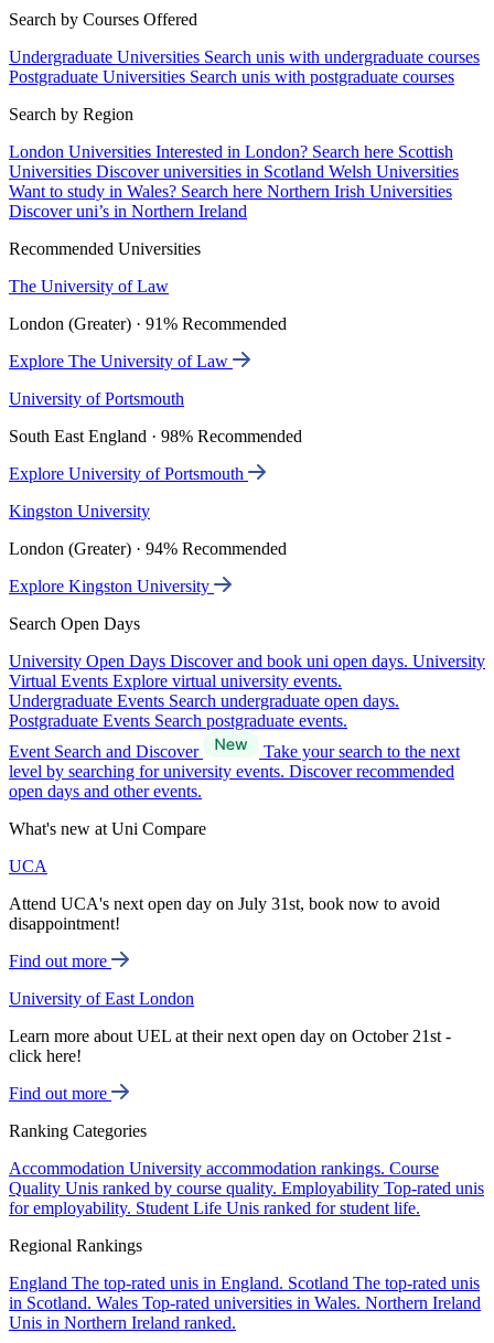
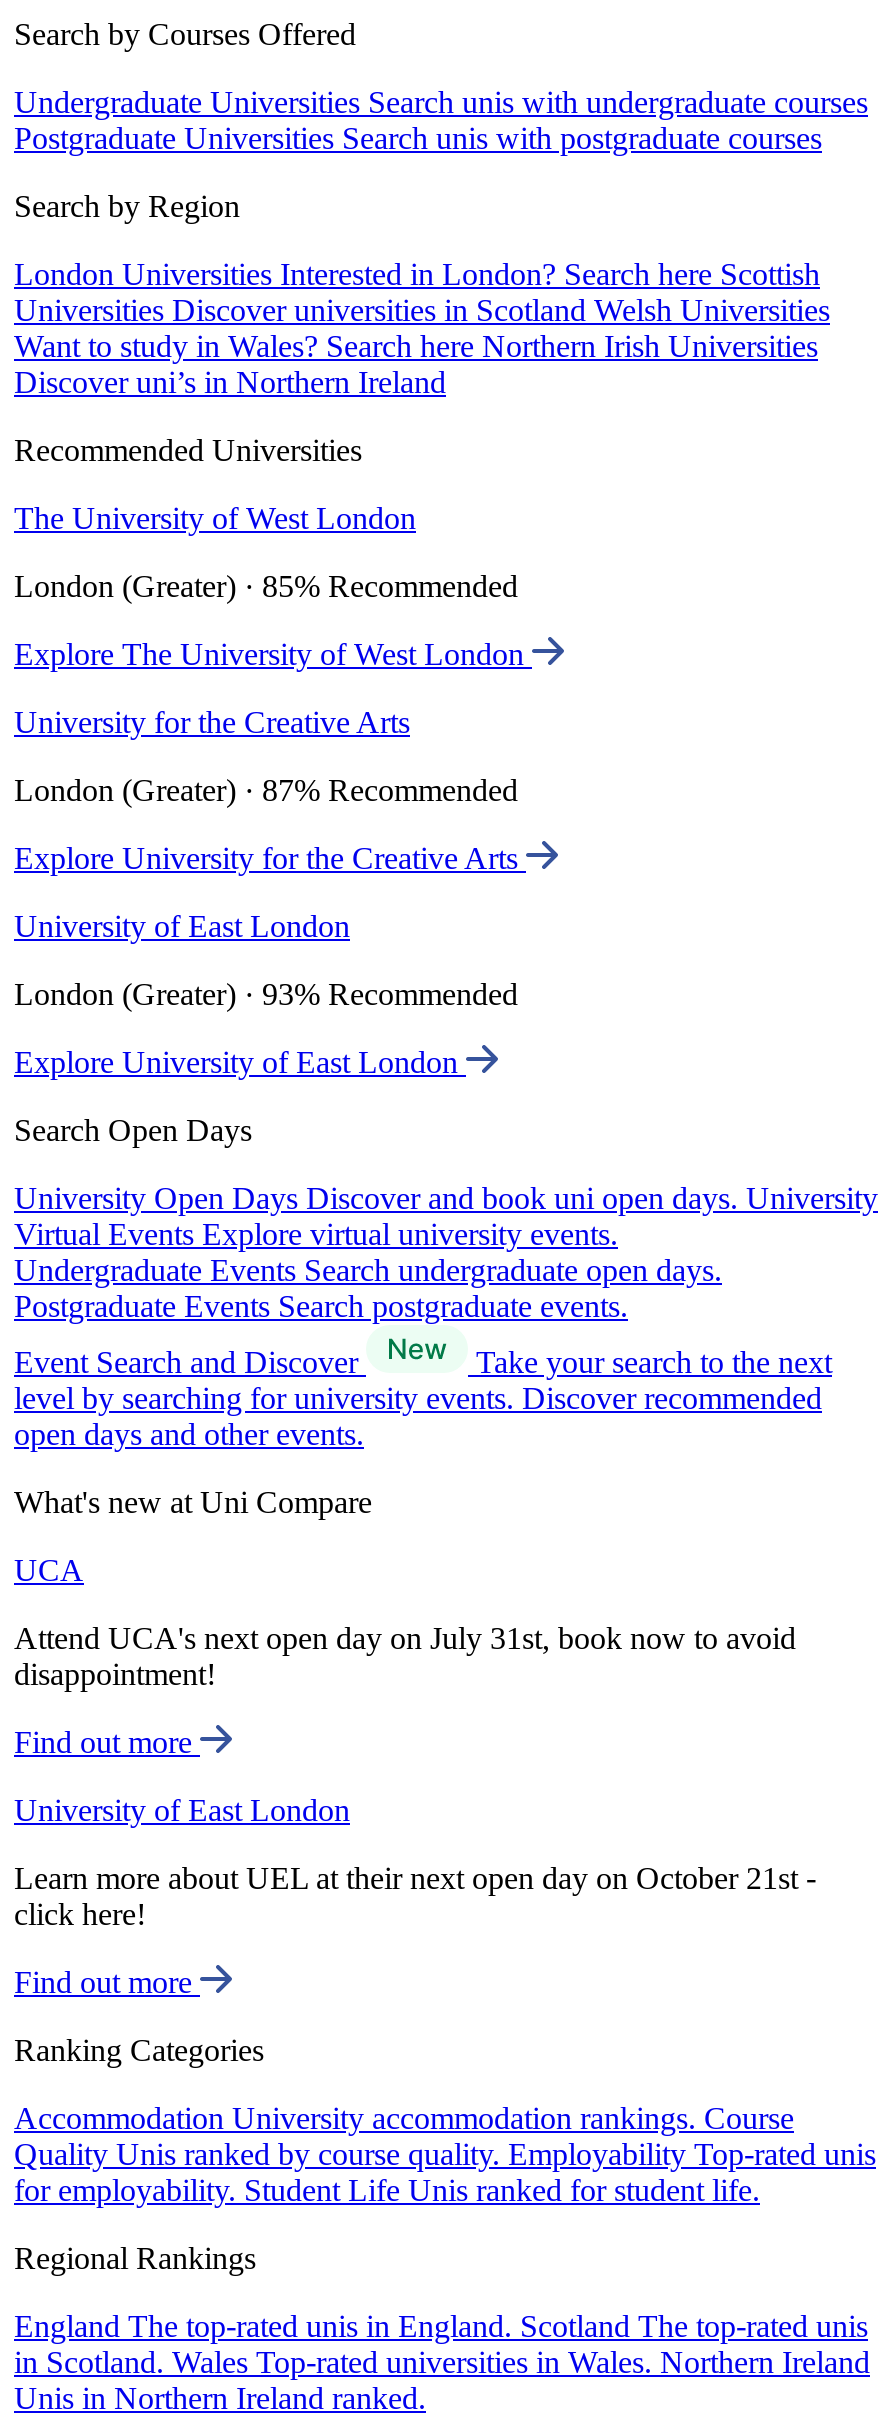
- The University of Law
+ The University of West London

- London (Greater) · 91% Recommended
+ London (Greater) · 85% Recommended

- Explore The University of Law
+ Explore The University of West London

- University of Portsmouth
+ University for the Creative Arts

- South East England · 98% Recommended
+ London (Greater) · 87% Recommended

- Explore University of Portsmouth
+ Explore University for the Creative Arts

- Kingston University
+ University of East London

- London (Greater) · 94% Recommended
+ London (Greater) · 93% Recommended

- Explore Kingston University
+ Explore University of East London
